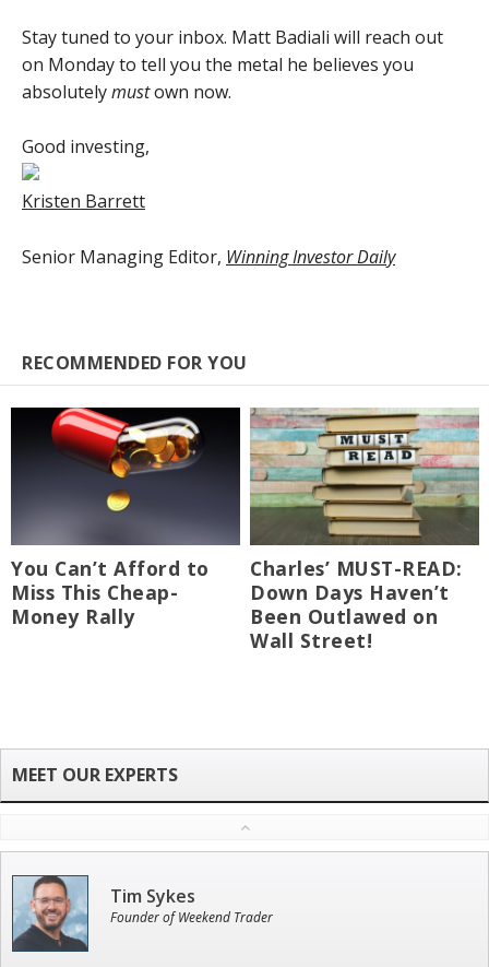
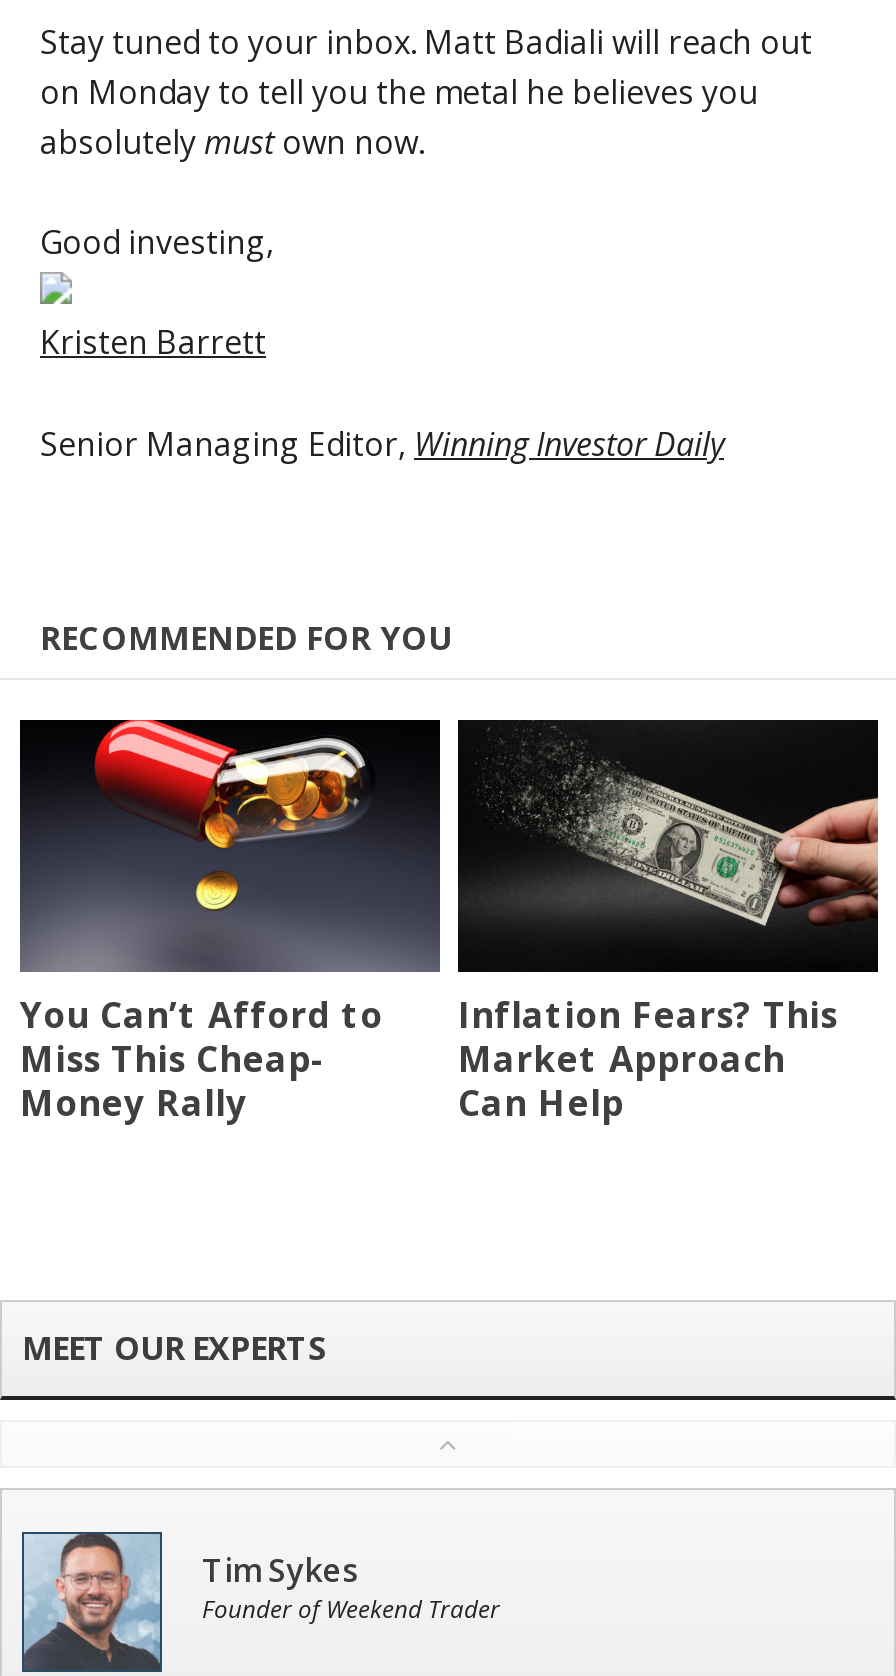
- [image]
- Charles’ MUST-READ:
- Down Days Haven’t
- Been Outlawed on
- Wall Street!
+ [image]
+ Inflation Fears? This
+ Market Approach
+ Can Help
